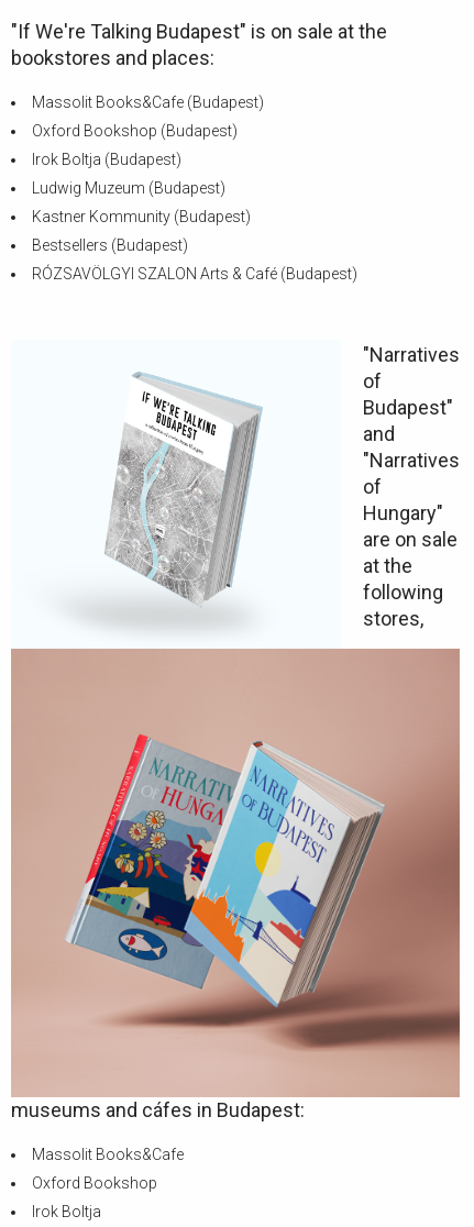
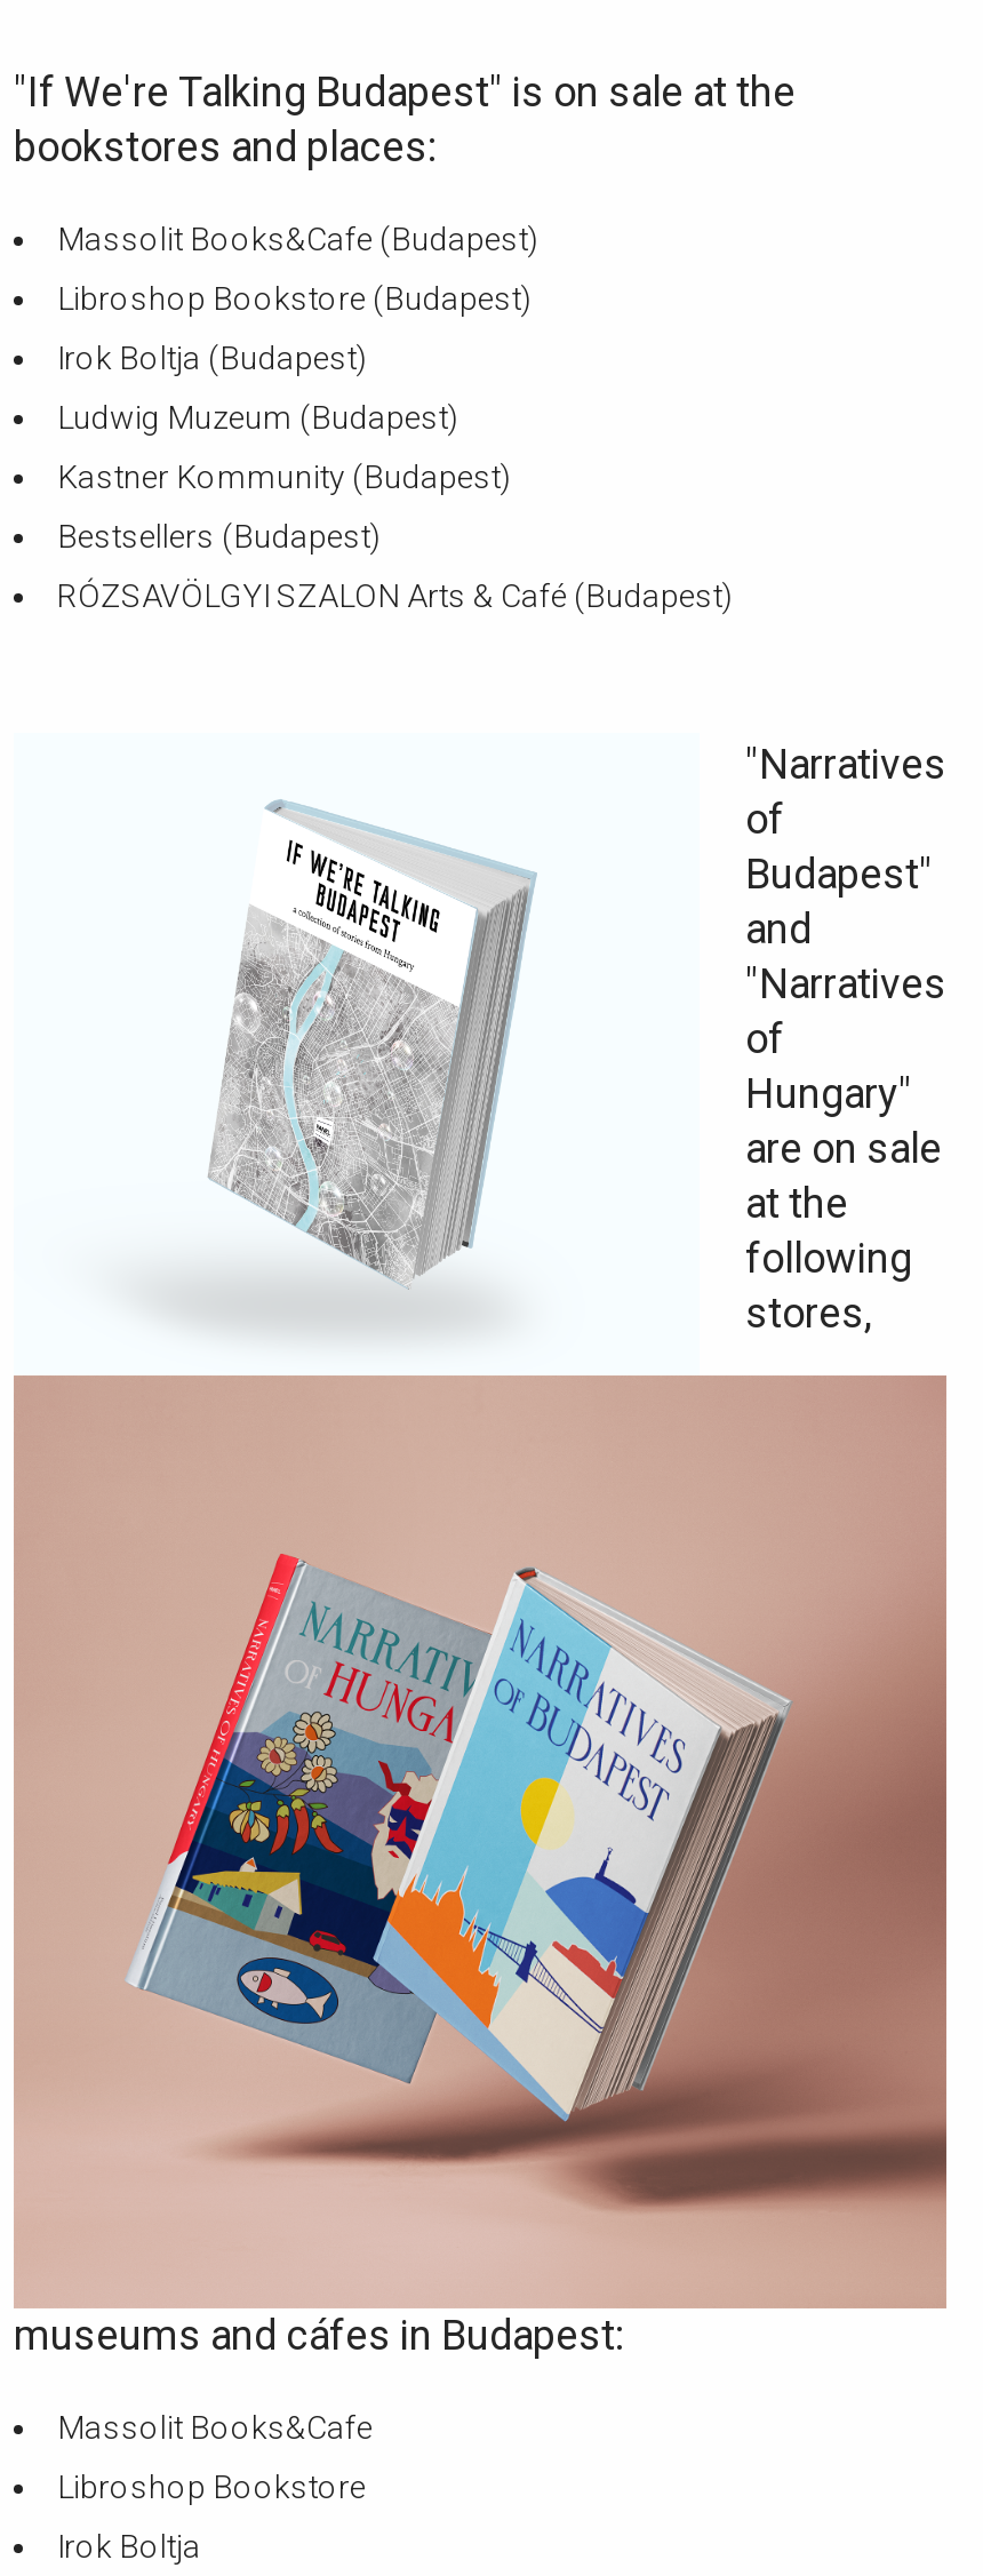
- Oxford Bookshop (Budapest)
+ Libroshop Bookstore (Budapest)

- Oxford Bookshop
+ Libroshop Bookstore
